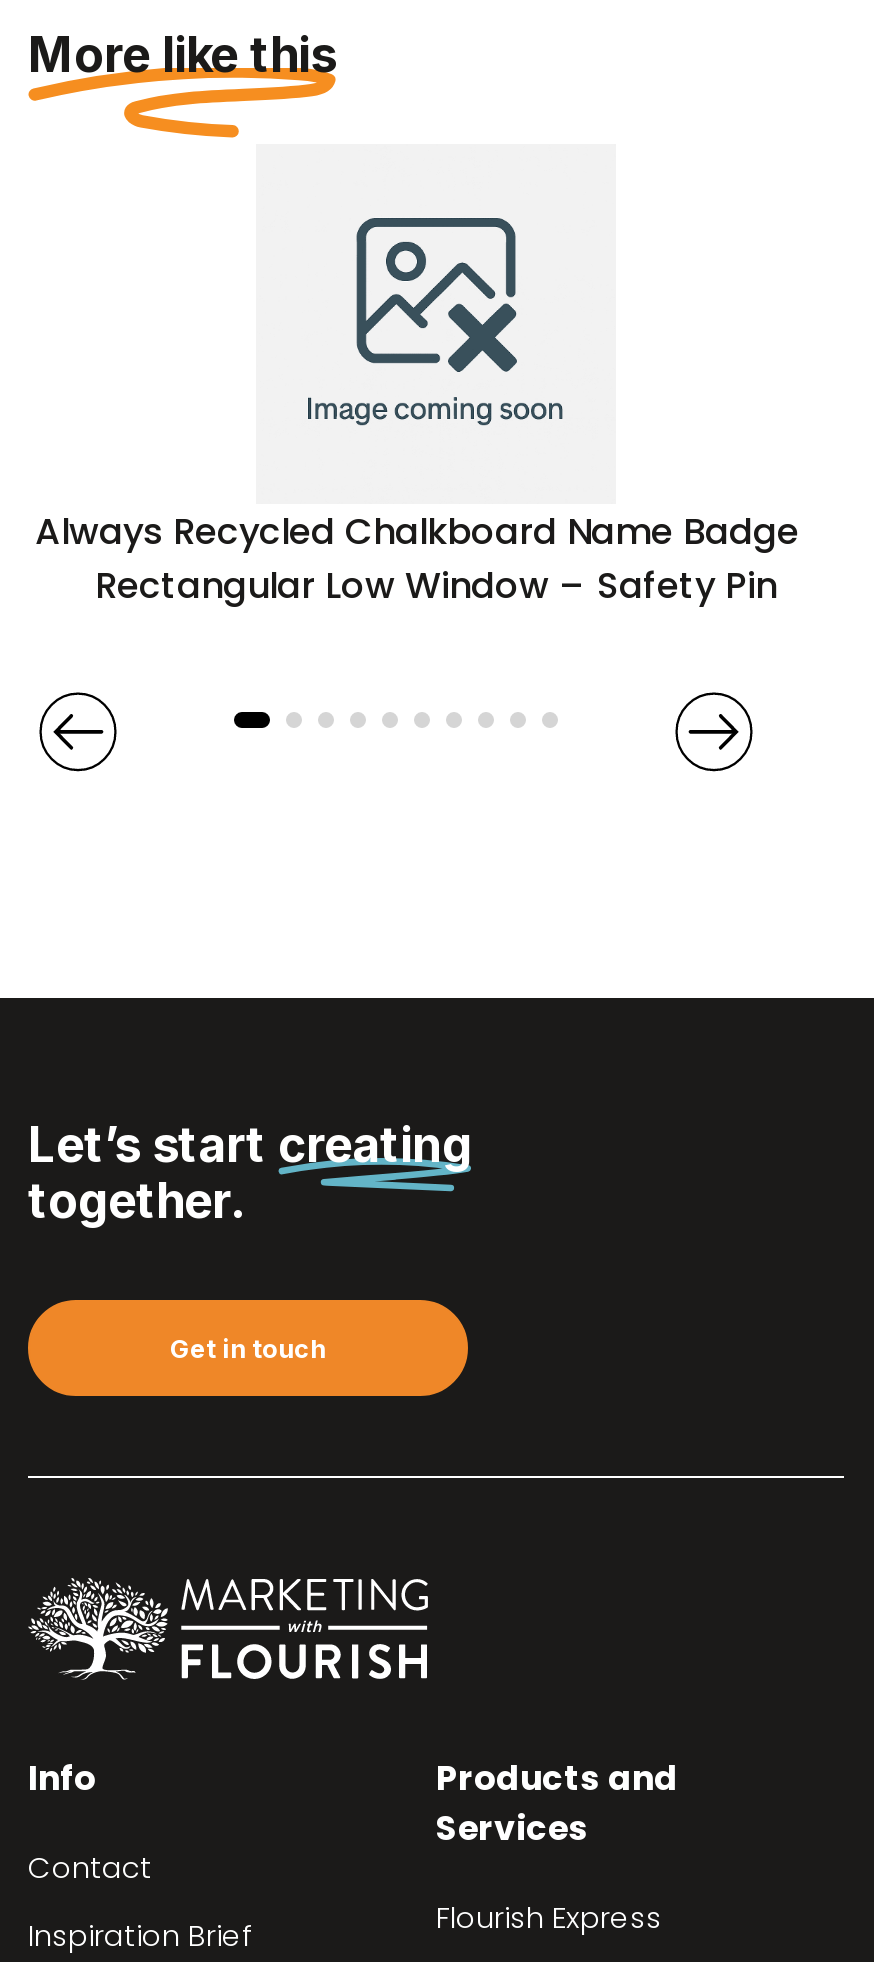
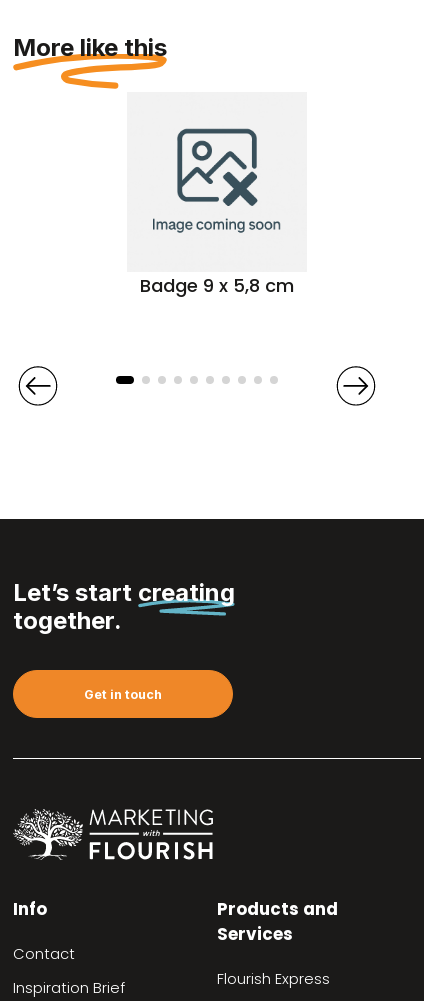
- Always Recycled Chalkboard Name Badge –
- Rectangular Low Window – Safety Pin
+ Badge 9 x 5,8 cm
